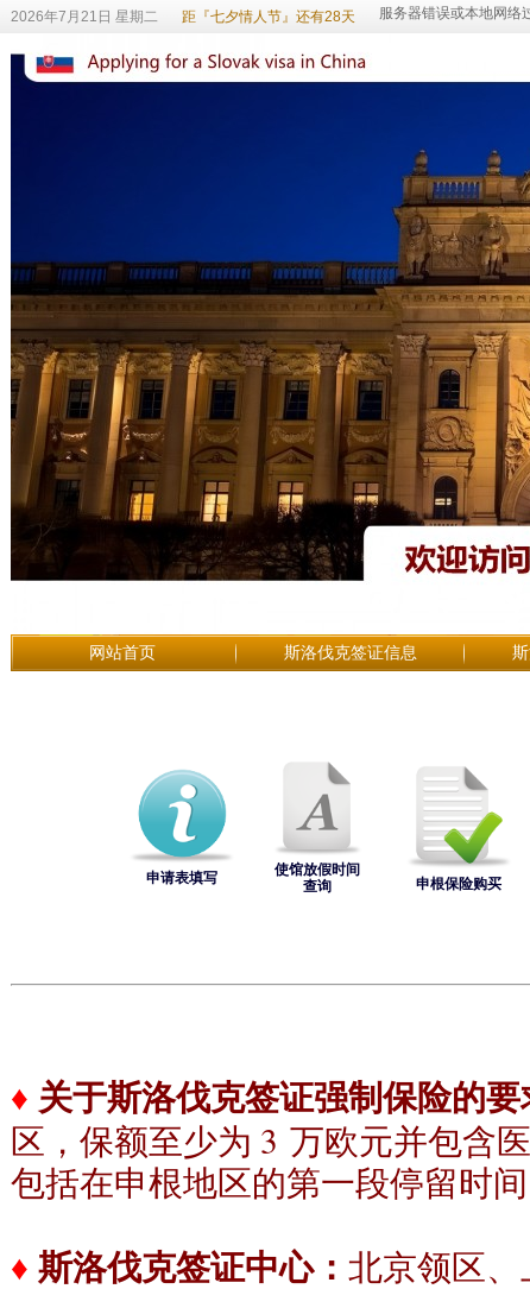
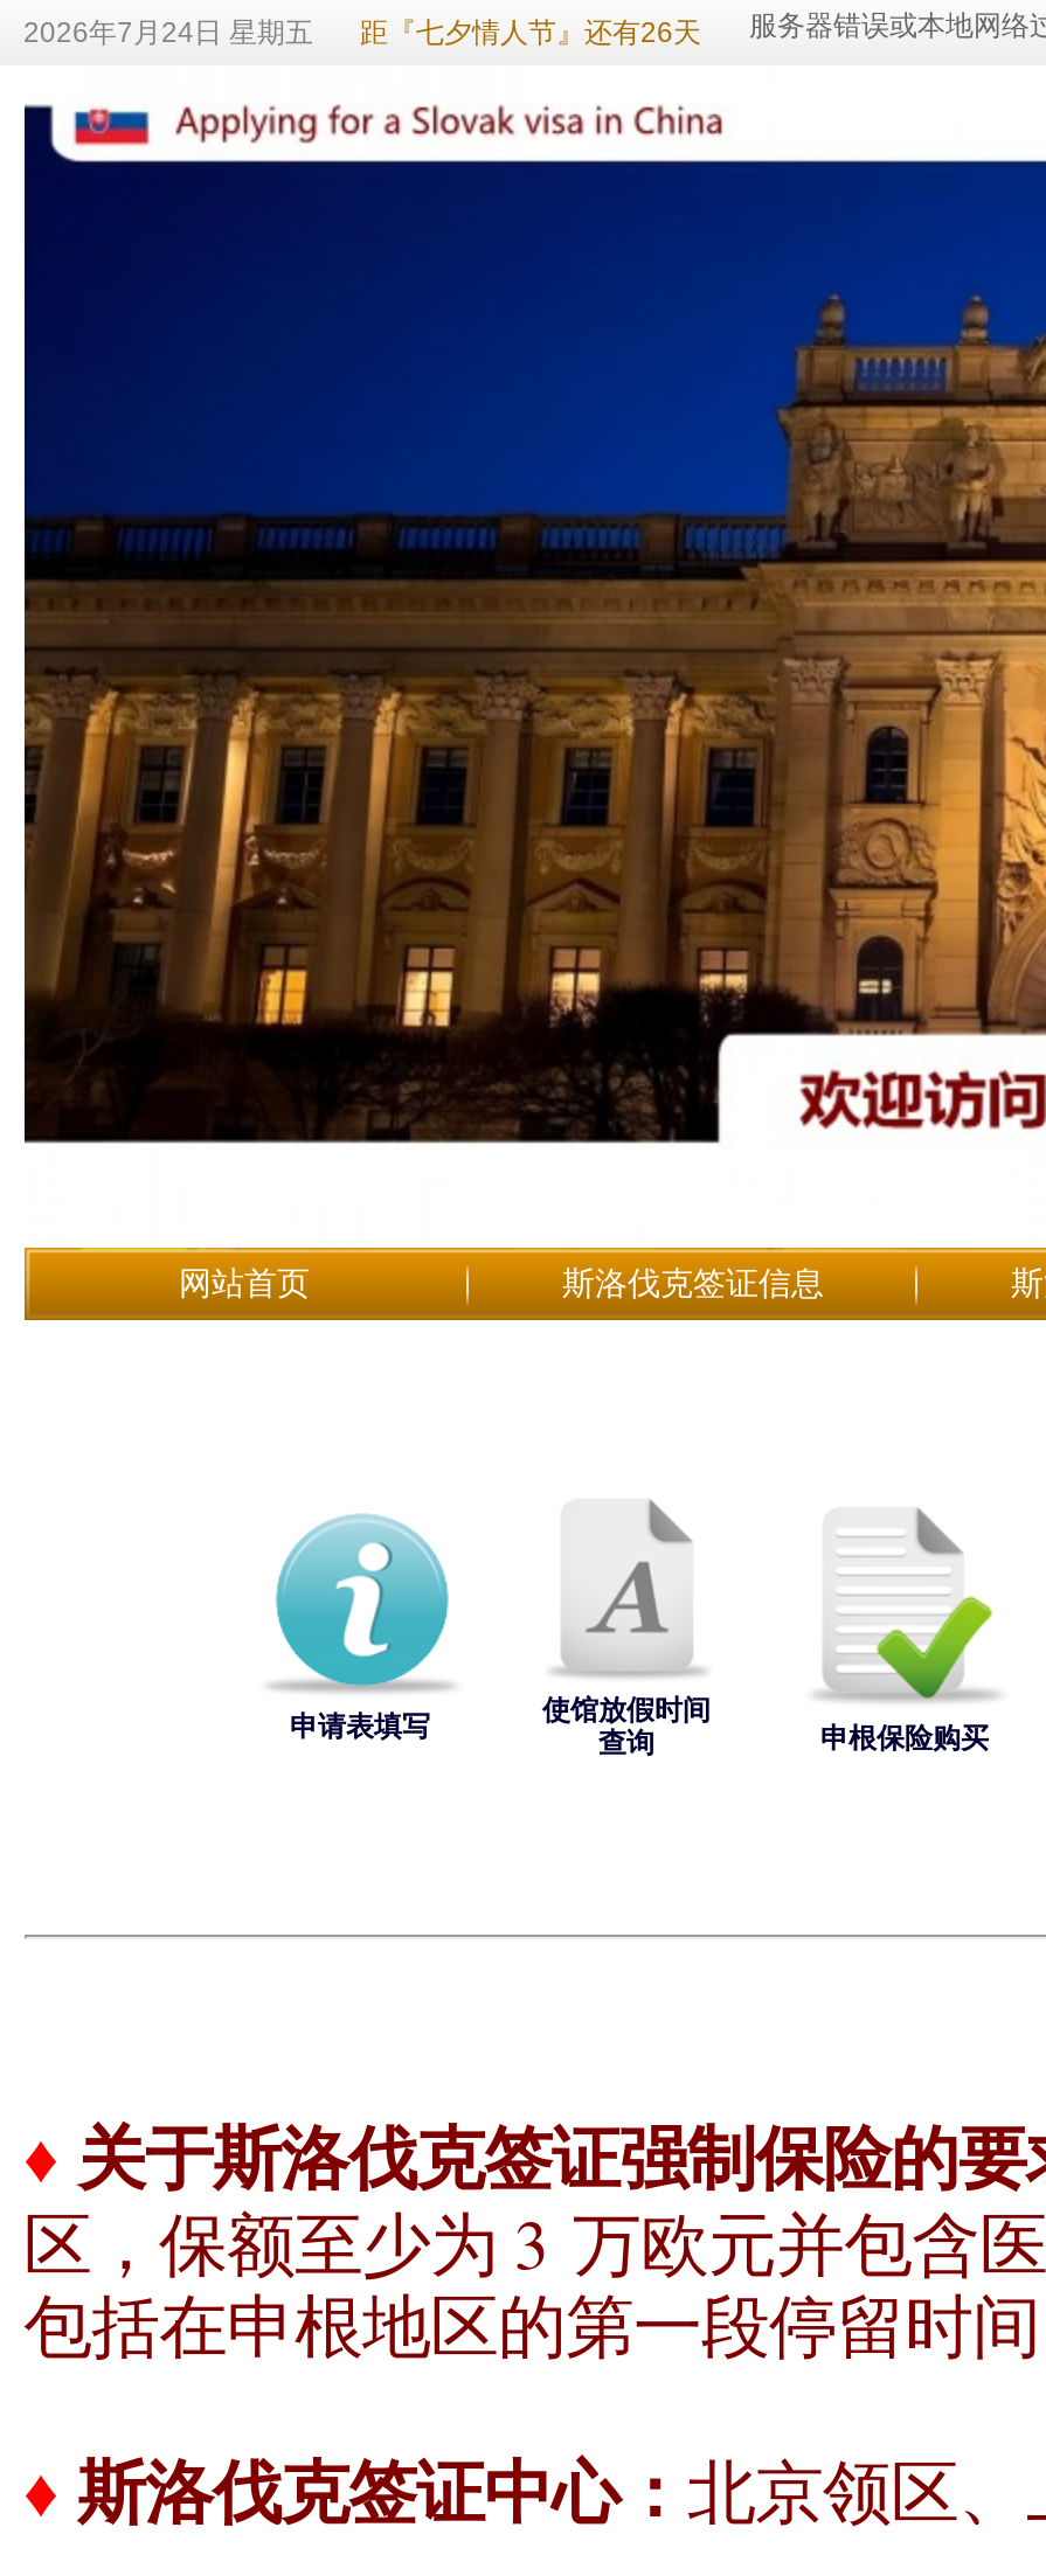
- 2026年7月21日 星期二
+ 2026年7月24日 星期五

- 距『七夕情人节』还有28天
+ 距『七夕情人节』还有26天
